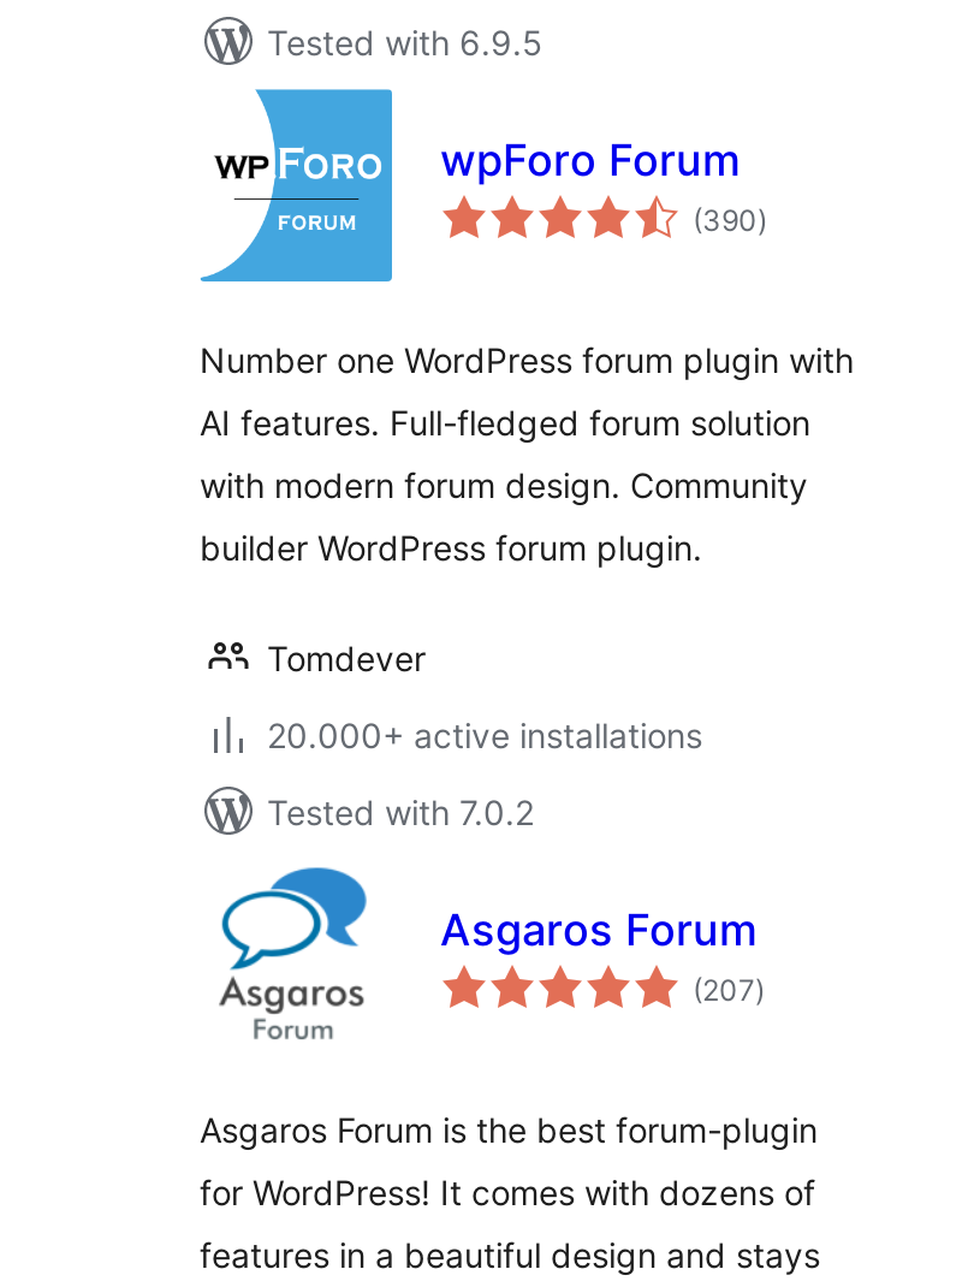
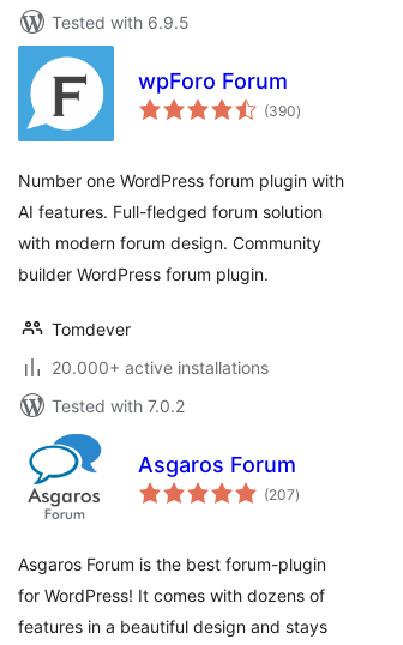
- [image]
+ [image]
